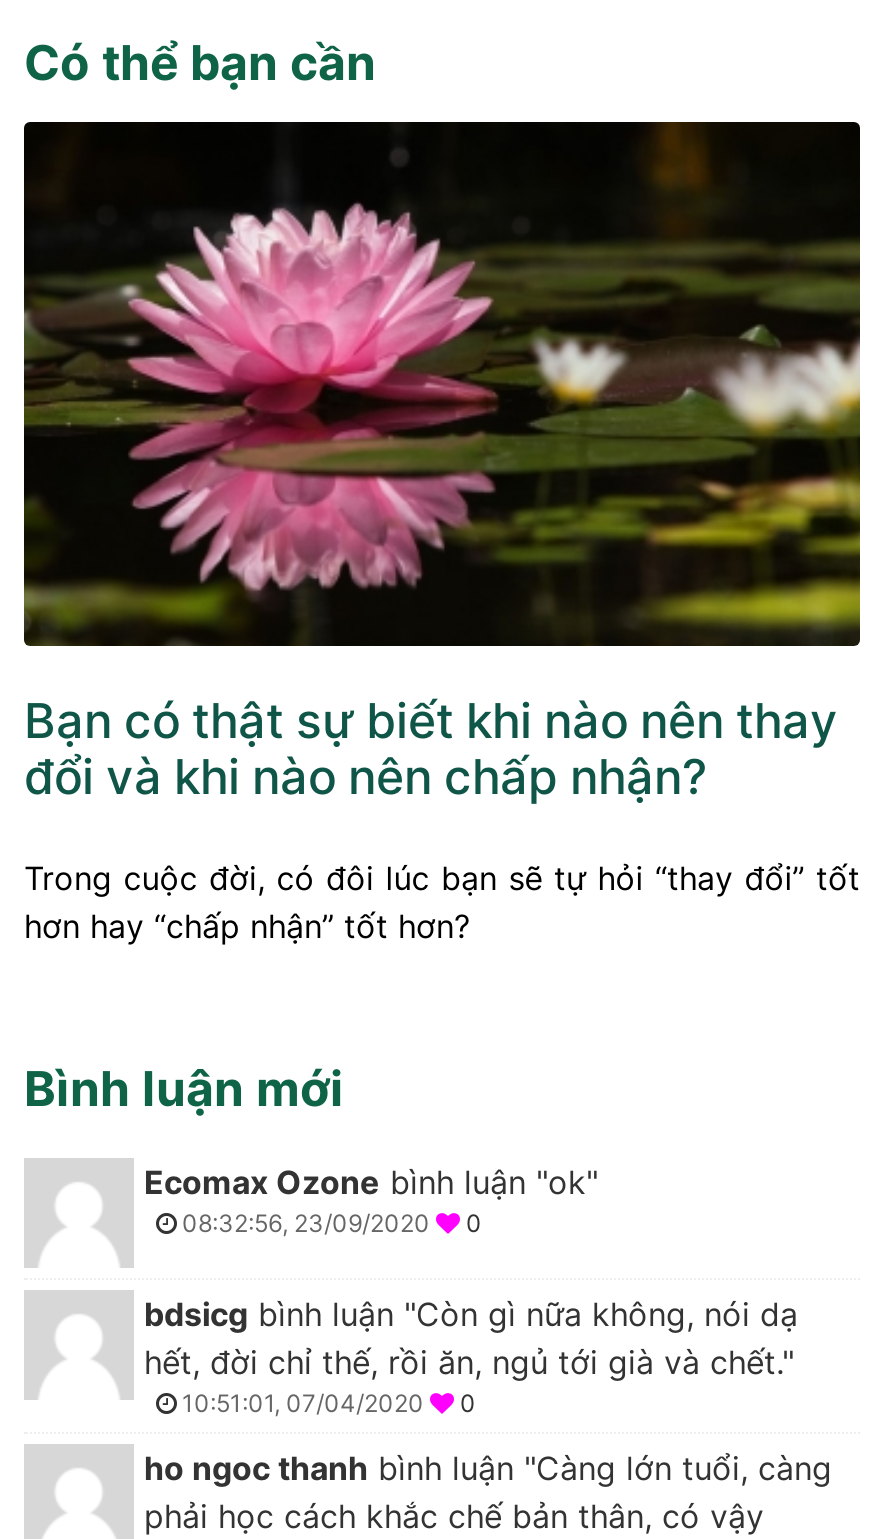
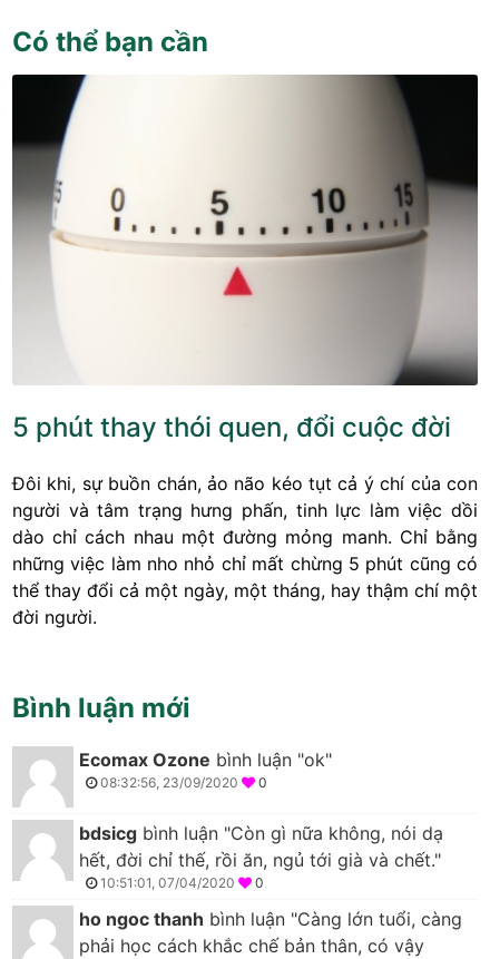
- [image]
- Bạn có thật sự biết khi nào nên thay
- đổi và khi nào nên chấp nhận?
+ [image]
+ 5 phút thay thói quen, đổi cuộc đời

- Trong cuộc đời, có đôi lúc bạn sẽ tự hỏi “thay đổi” tốt
- hơn hay “chấp nhận” tốt hơn?
+ Đôi khi, sự buồn chán, ảo não kéo tụt cả ý chí của con
+ người và tâm trạng hưng phấn, tinh lực làm việc dồi
+ dào chỉ cách nhau một đường mỏng manh. Chỉ bằng
+ những việc làm nho nhỏ chỉ mất chừng 5 phút cũng có
+ thể thay đổi cả một ngày, một tháng, hay thậm chí một
+ đời người.
